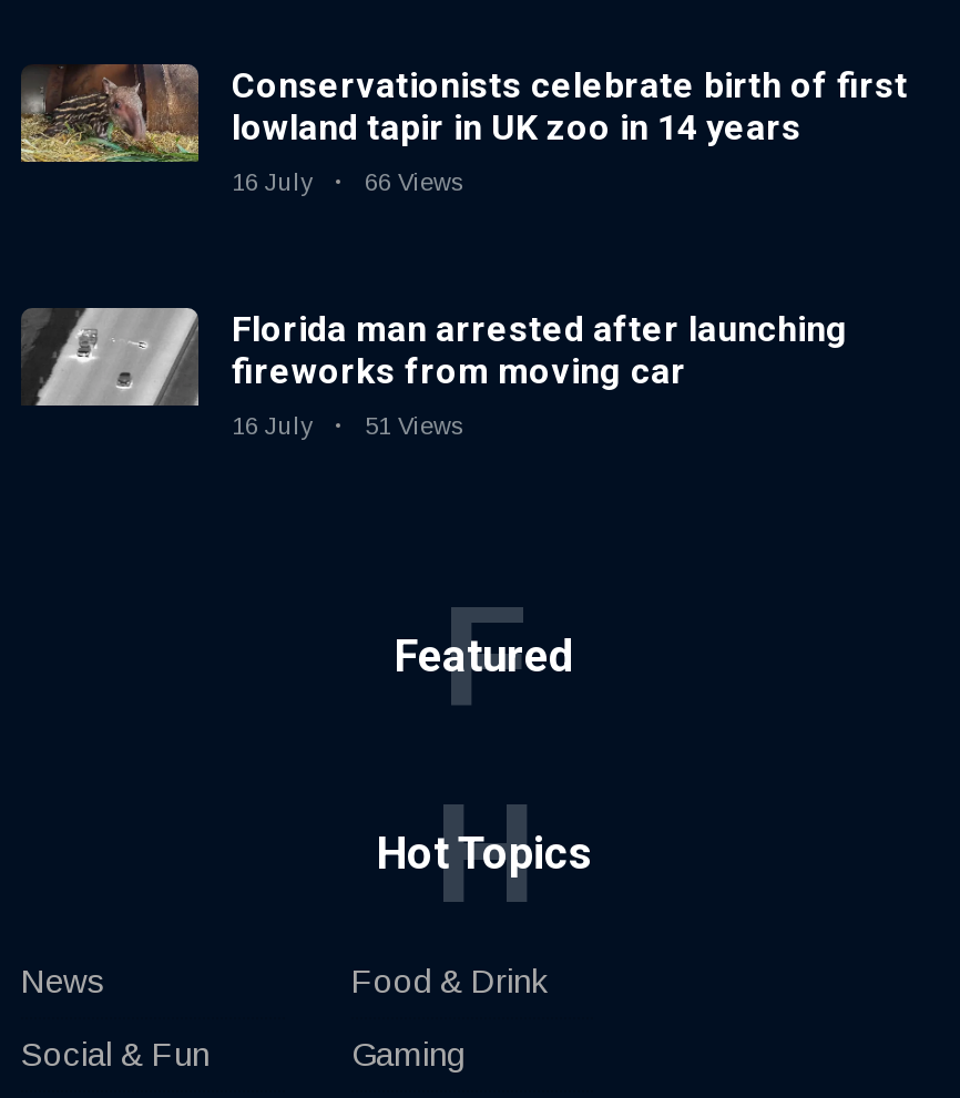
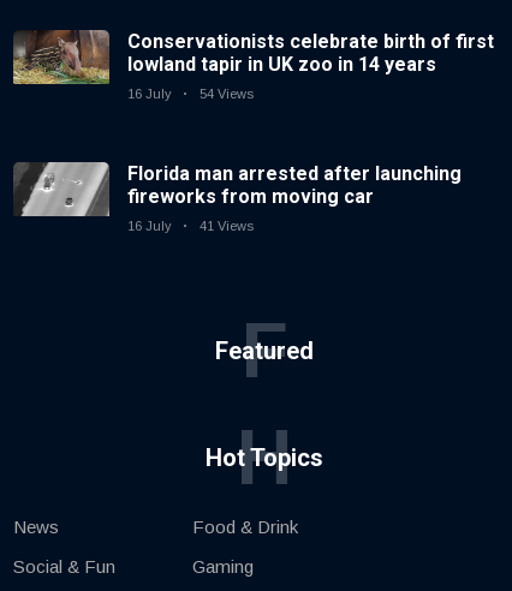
- 16 July 66 Views
+ 16 July 54 Views

- 16 July 51 Views
+ 16 July 41 Views
